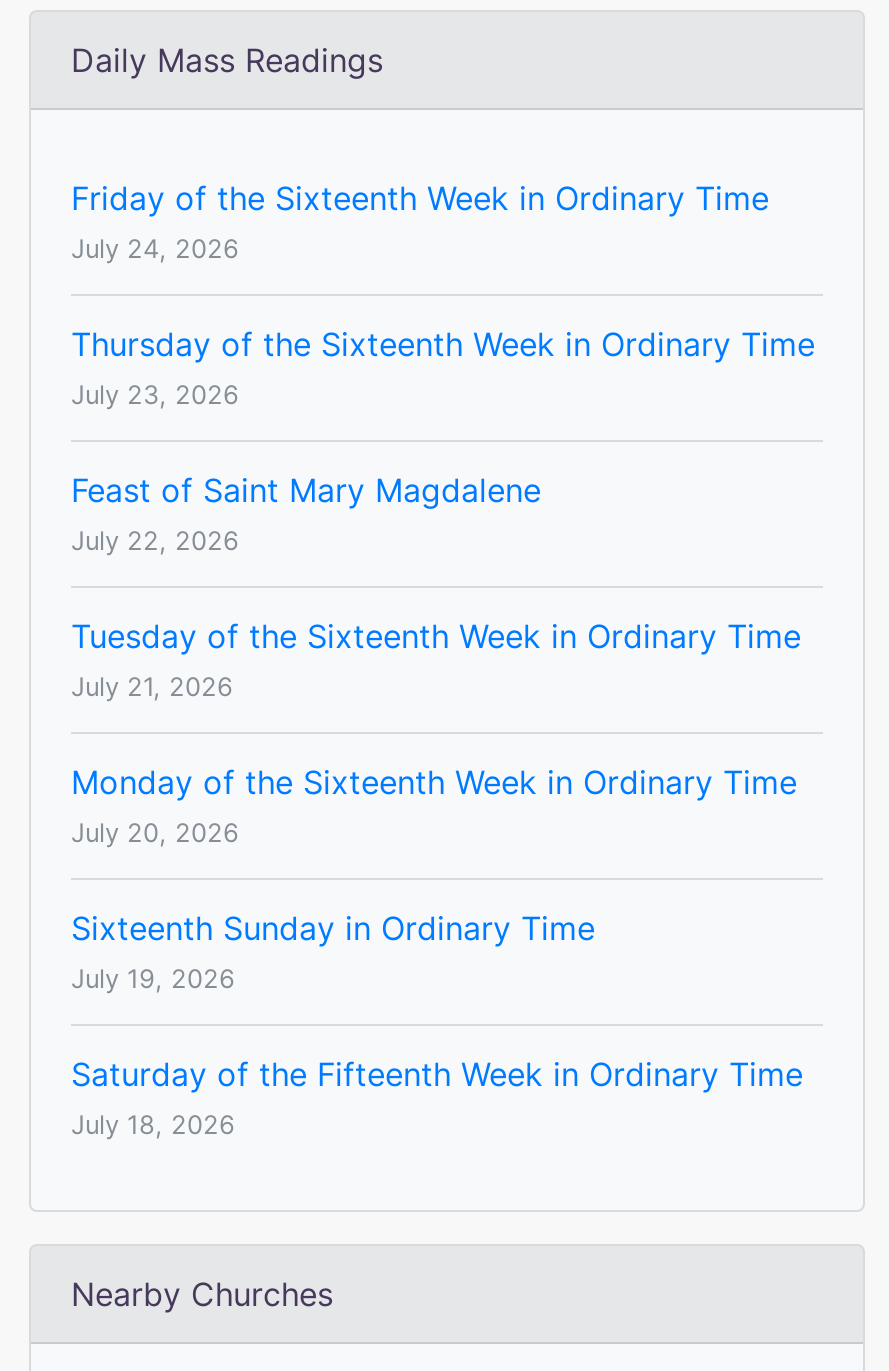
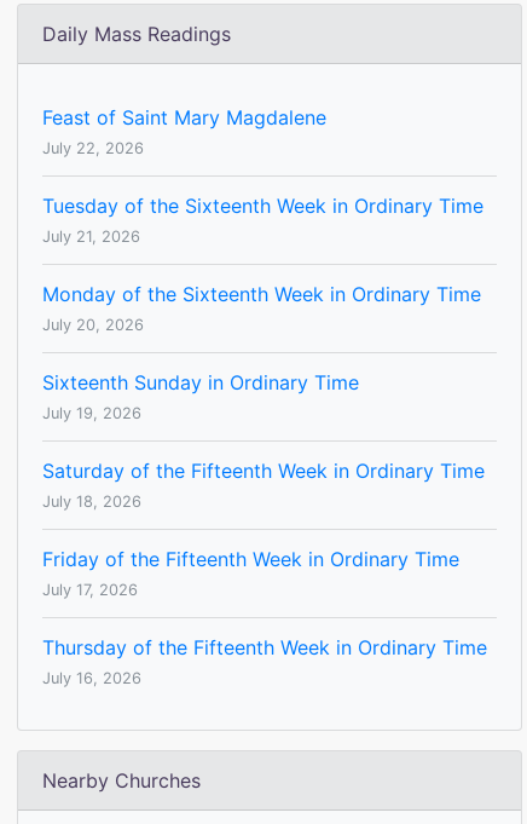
- Friday of the Sixteenth Week in Ordinary Time
- July 24, 2026
- Thursday of the Sixteenth Week in Ordinary Time
- July 23, 2026

moved up: Feast of Saint Mary Magdalene | July 22, 2026 | Tuesday of the Sixteenth Week in Ordinary Time | ... | Saturday of the Fifteenth Week in Ordinary Time | July 18, 2026

+ Friday of the Fifteenth Week in Ordinary Time
+ July 17, 2026
+ Thursday of the Fifteenth Week in Ordinary Time
+ July 16, 2026
